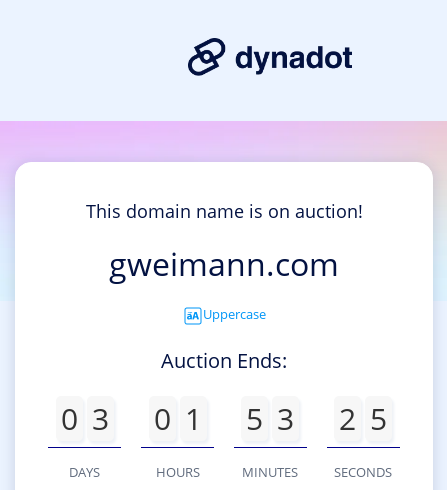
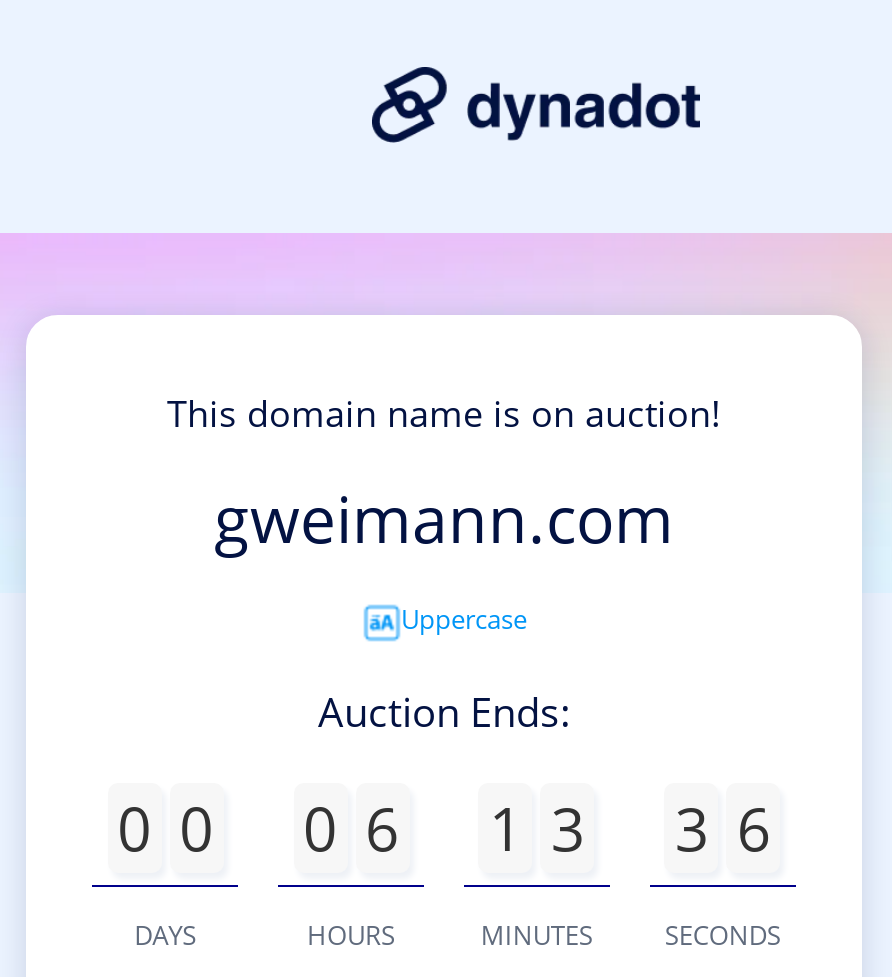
- 0 3
+ 0 0

- 0 1
+ 0 6

- 5 3
+ 1 3

- 2 5
+ 3 6
